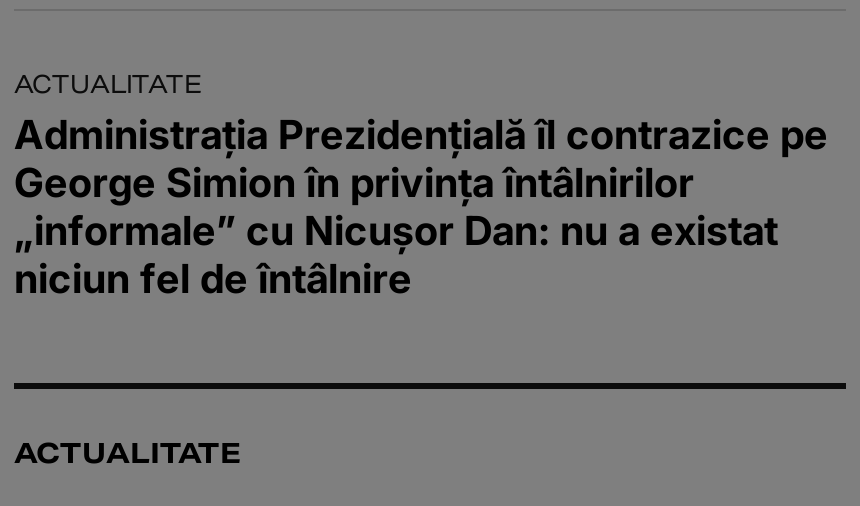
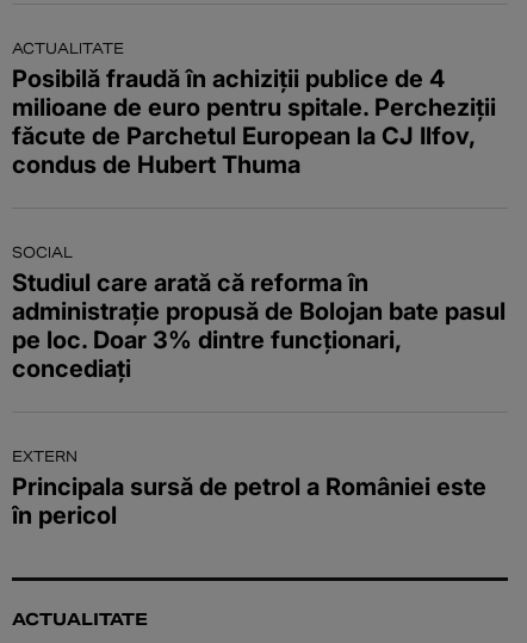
- Administrația Prezidențială îl contrazice pe
- George Simion în privința întâlnirilor
- „informale” cu Nicușor Dan: nu a existat
- niciun fel de întâlnire
+ Posibilă fraudă în achiziții publice de 4
+ milioane de euro pentru spitale. Percheziții
+ făcute de Parchetul European la CJ Ilfov,
+ condus de Hubert Thuma
+ SOCIAL
+ Studiul care arată că reforma în
+ administrație propusă de Bolojan bate pasul
+ pe loc. Doar 3% dintre funcționari,
+ concediați
+ EXTERN
+ Principala sursă de petrol a României este
+ în pericol
